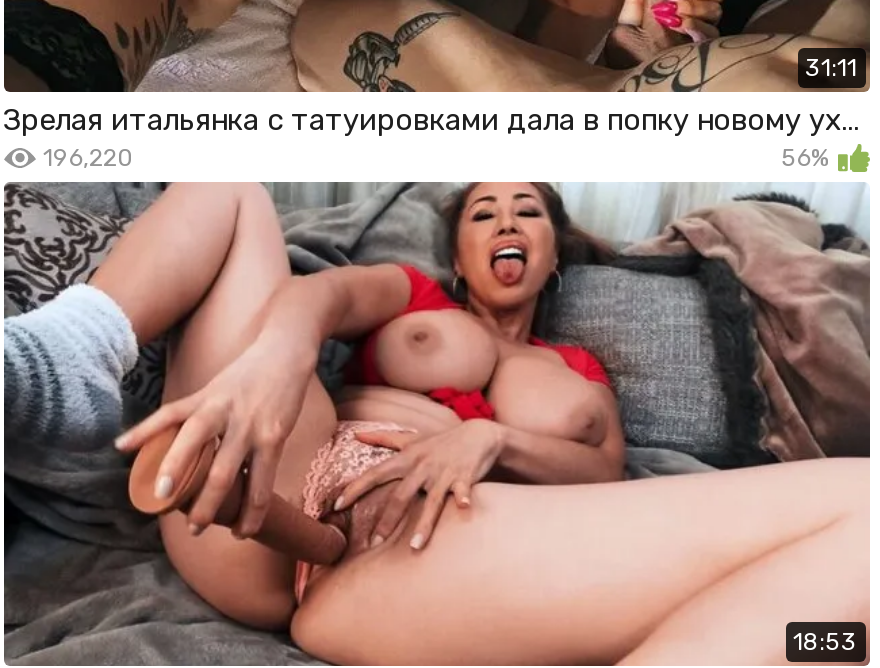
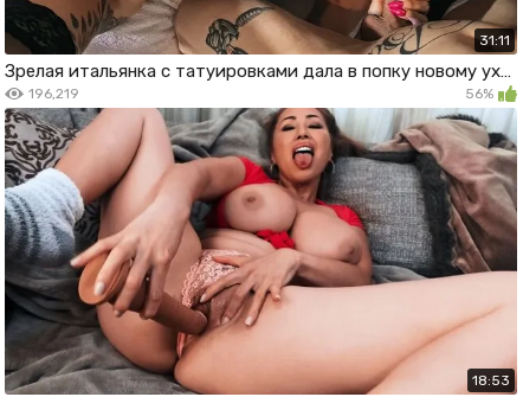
- 196,220
+ 196,219
